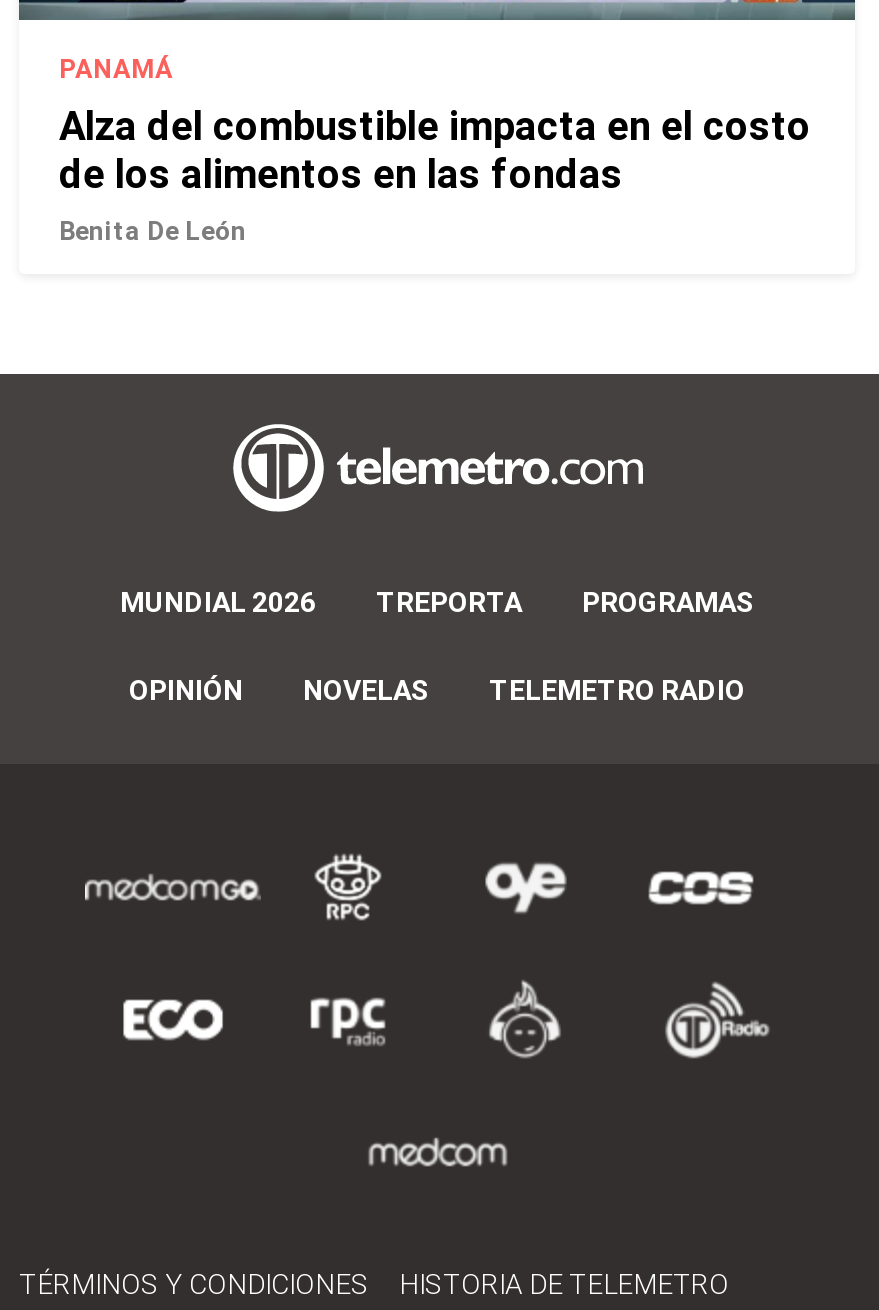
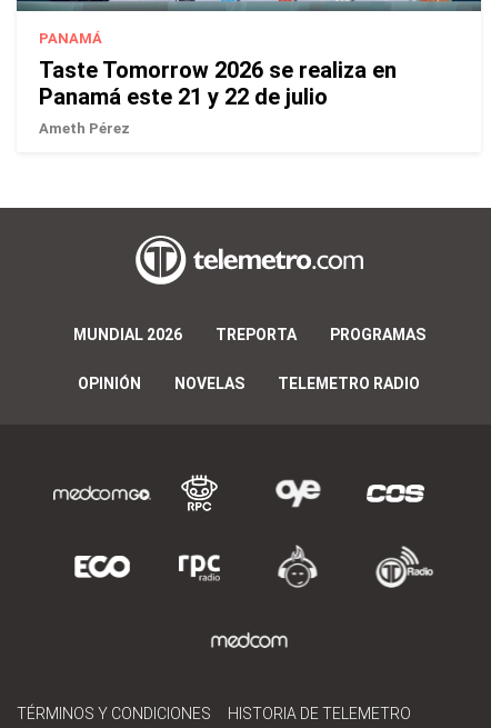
- Alza del combustible impacta en el costo
- de los alimentos en las fondas
- Benita De León
+ Taste Tomorrow 2026 se realiza en
+ Panamá este 21 y 22 de julio
+ Ameth Pérez
